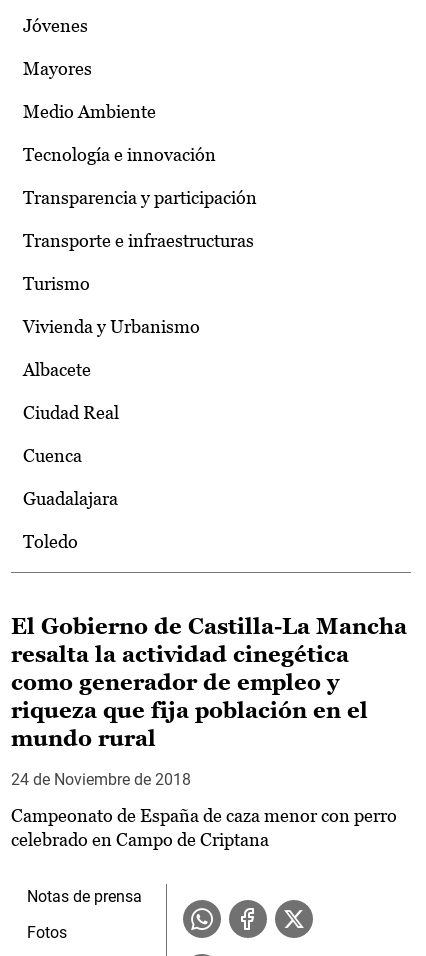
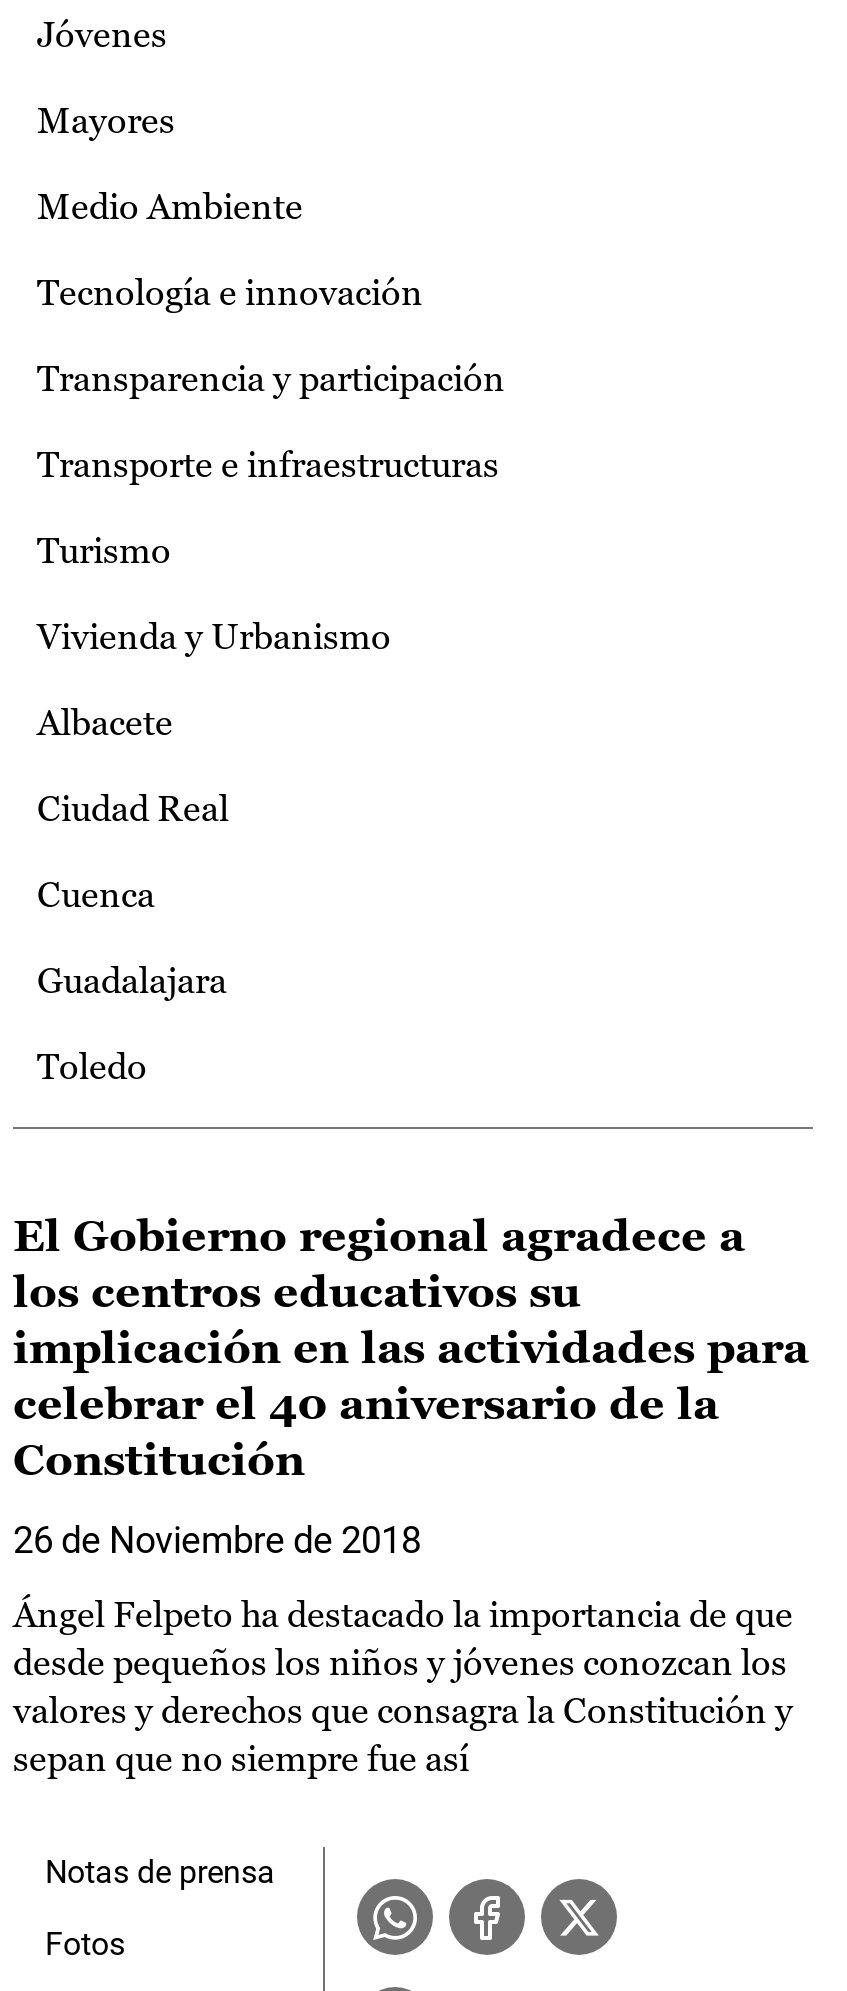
- El Gobierno de Castilla-La Mancha
- resalta la actividad cinegética
- como generador de empleo y
- riqueza que fija población en el
- mundo rural
+ El Gobierno regional agradece a
+ los centros educativos su
+ implicación en las actividades para
+ celebrar el 40 aniversario de la
+ Constitución

- 24 de Noviembre de 2018
+ 26 de Noviembre de 2018

- Campeonato de España de caza menor con perro
- celebrado en Campo de Criptana
+ Ángel Felpeto ha destacado la importancia de que
+ desde pequeños los niños y jóvenes conozcan los
+ valores y derechos que consagra la Constitución y
+ sepan que no siempre fue así
